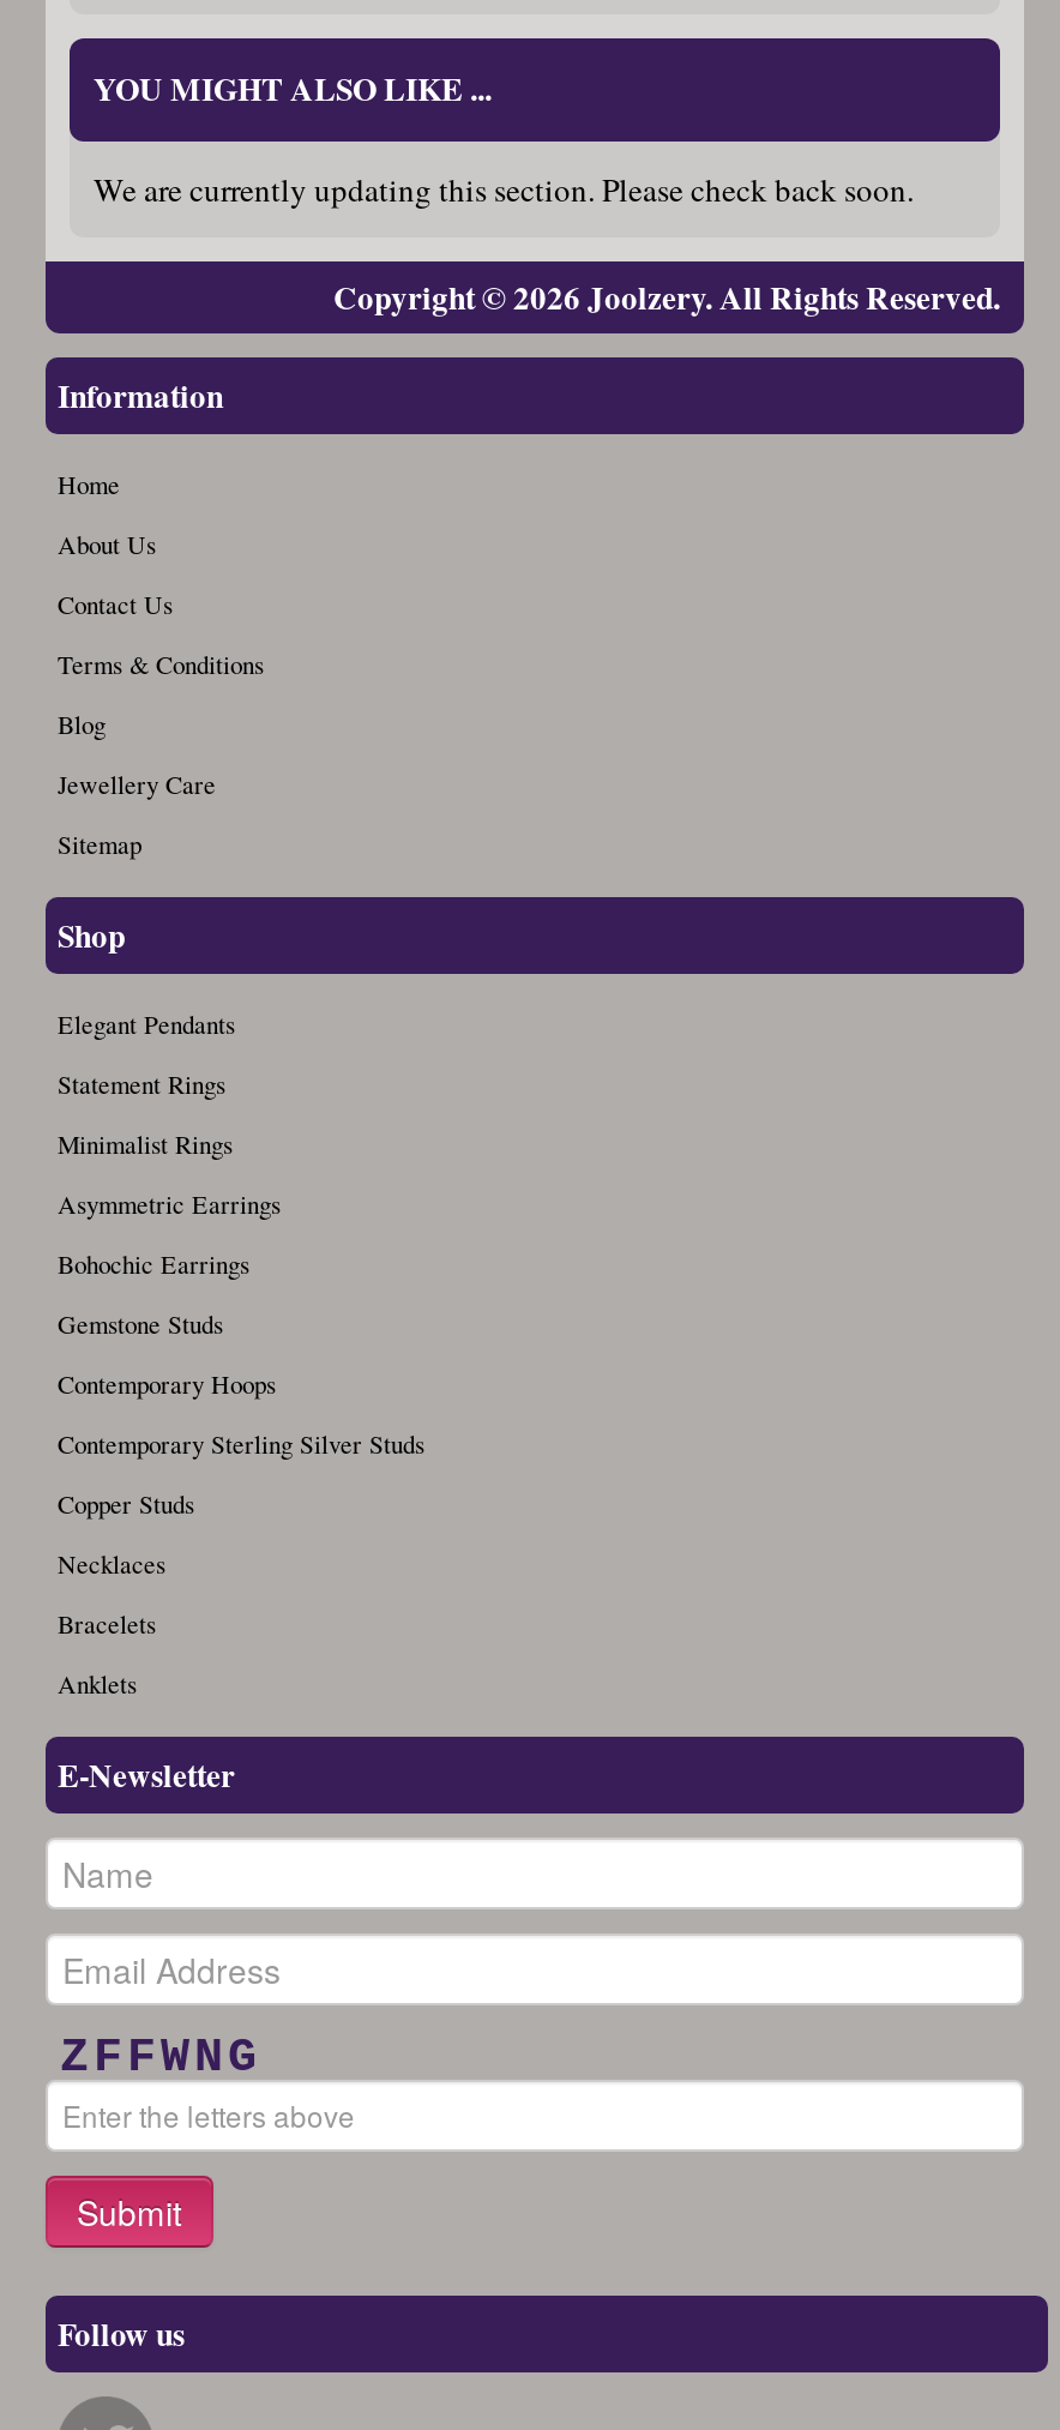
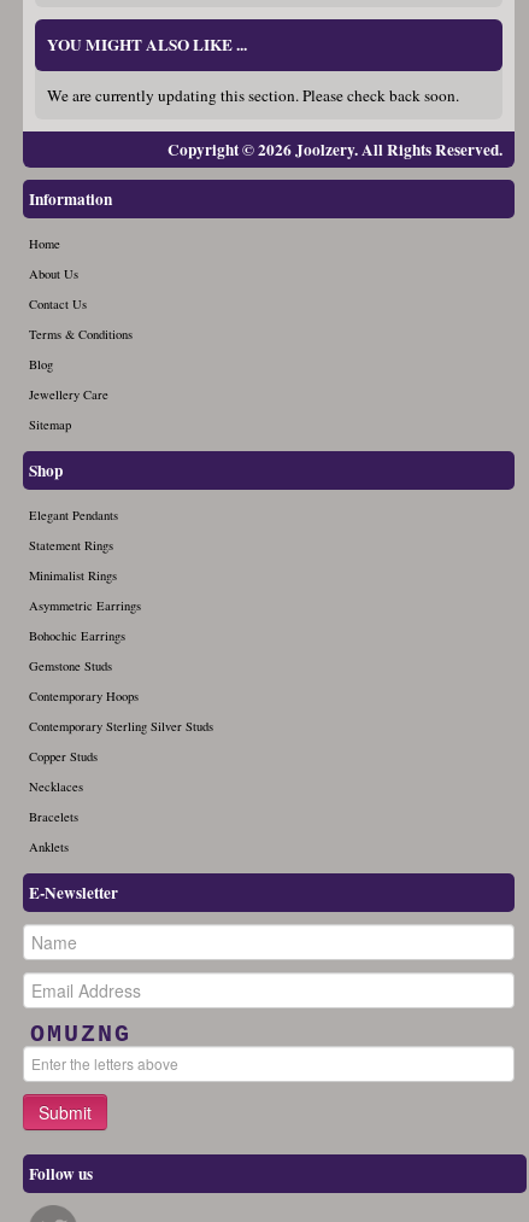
- ZFFWNG
+ OMUZNG
